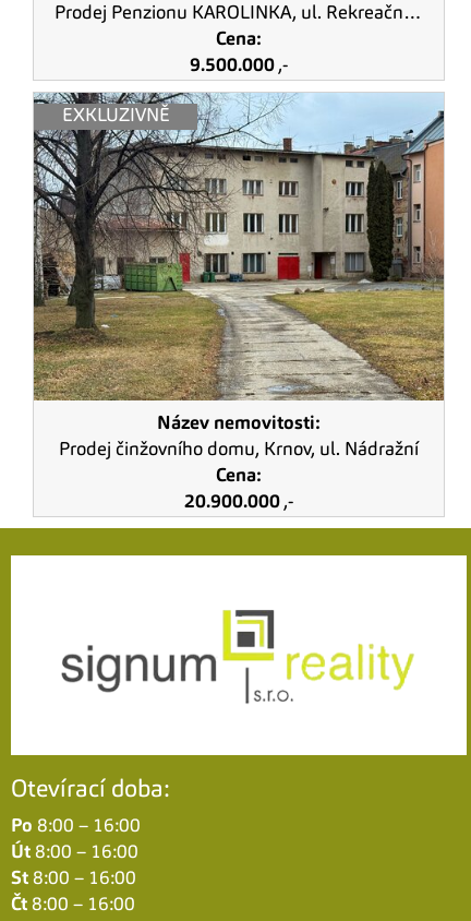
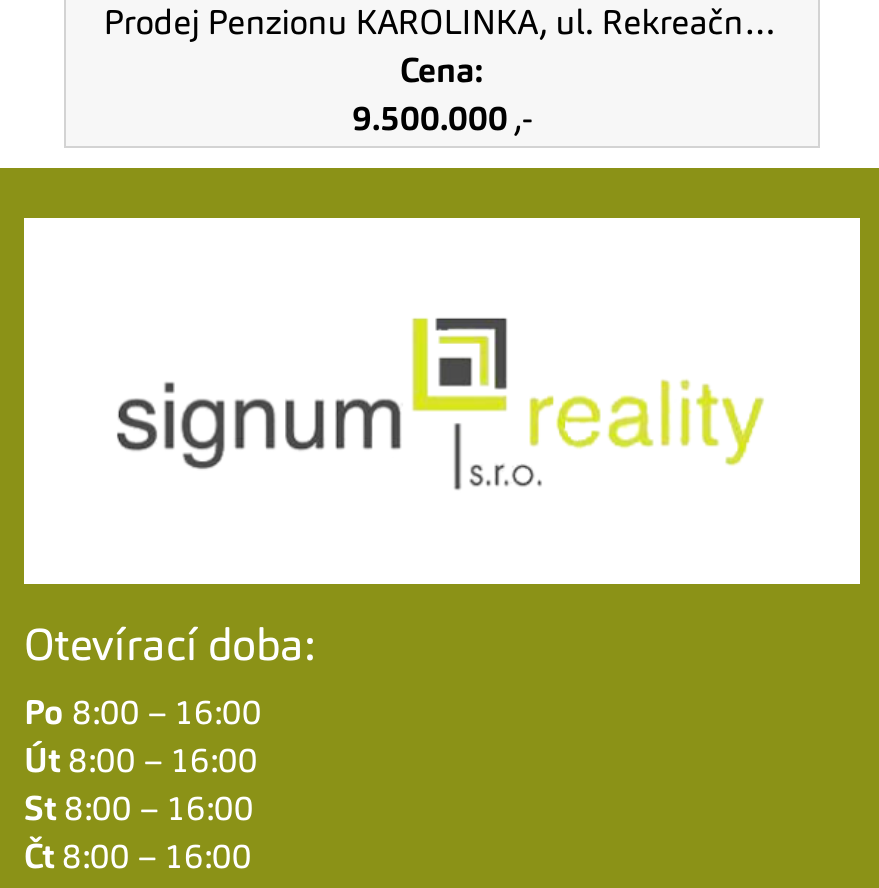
- [image]
- EXKLUZIVNĚ

- Název nemovitosti:
- Prodej činžovního domu, Krnov, ul. Nádražní
- Cena:
- 20.900.000,-
